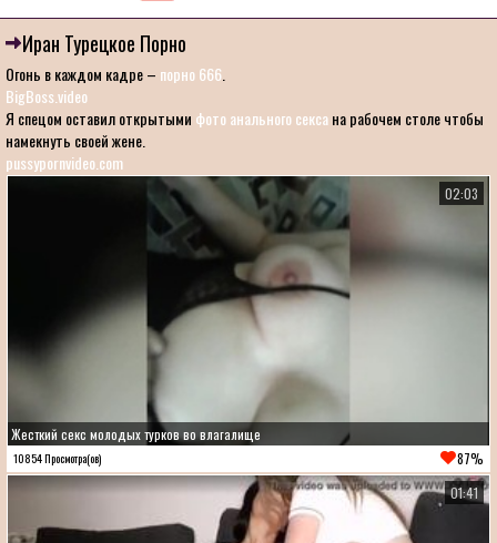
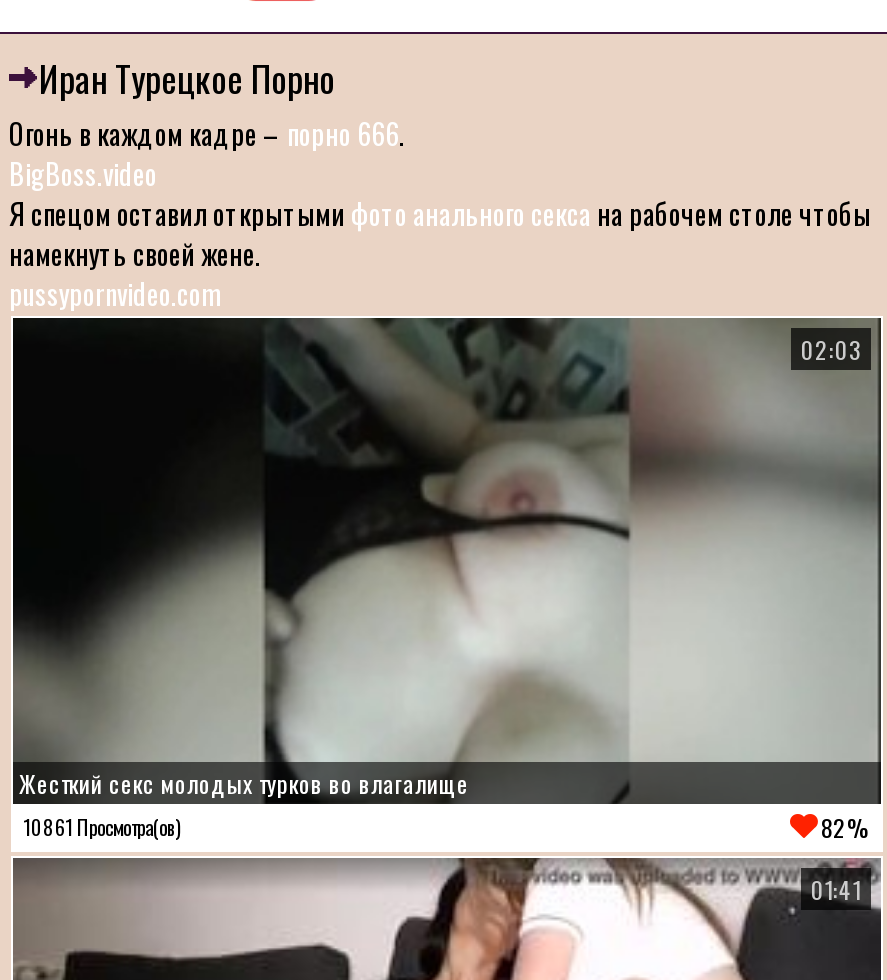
- 10854 Просмотра(ов)
+ 10861 Просмотра(ов)

- 87%
+ 82%
